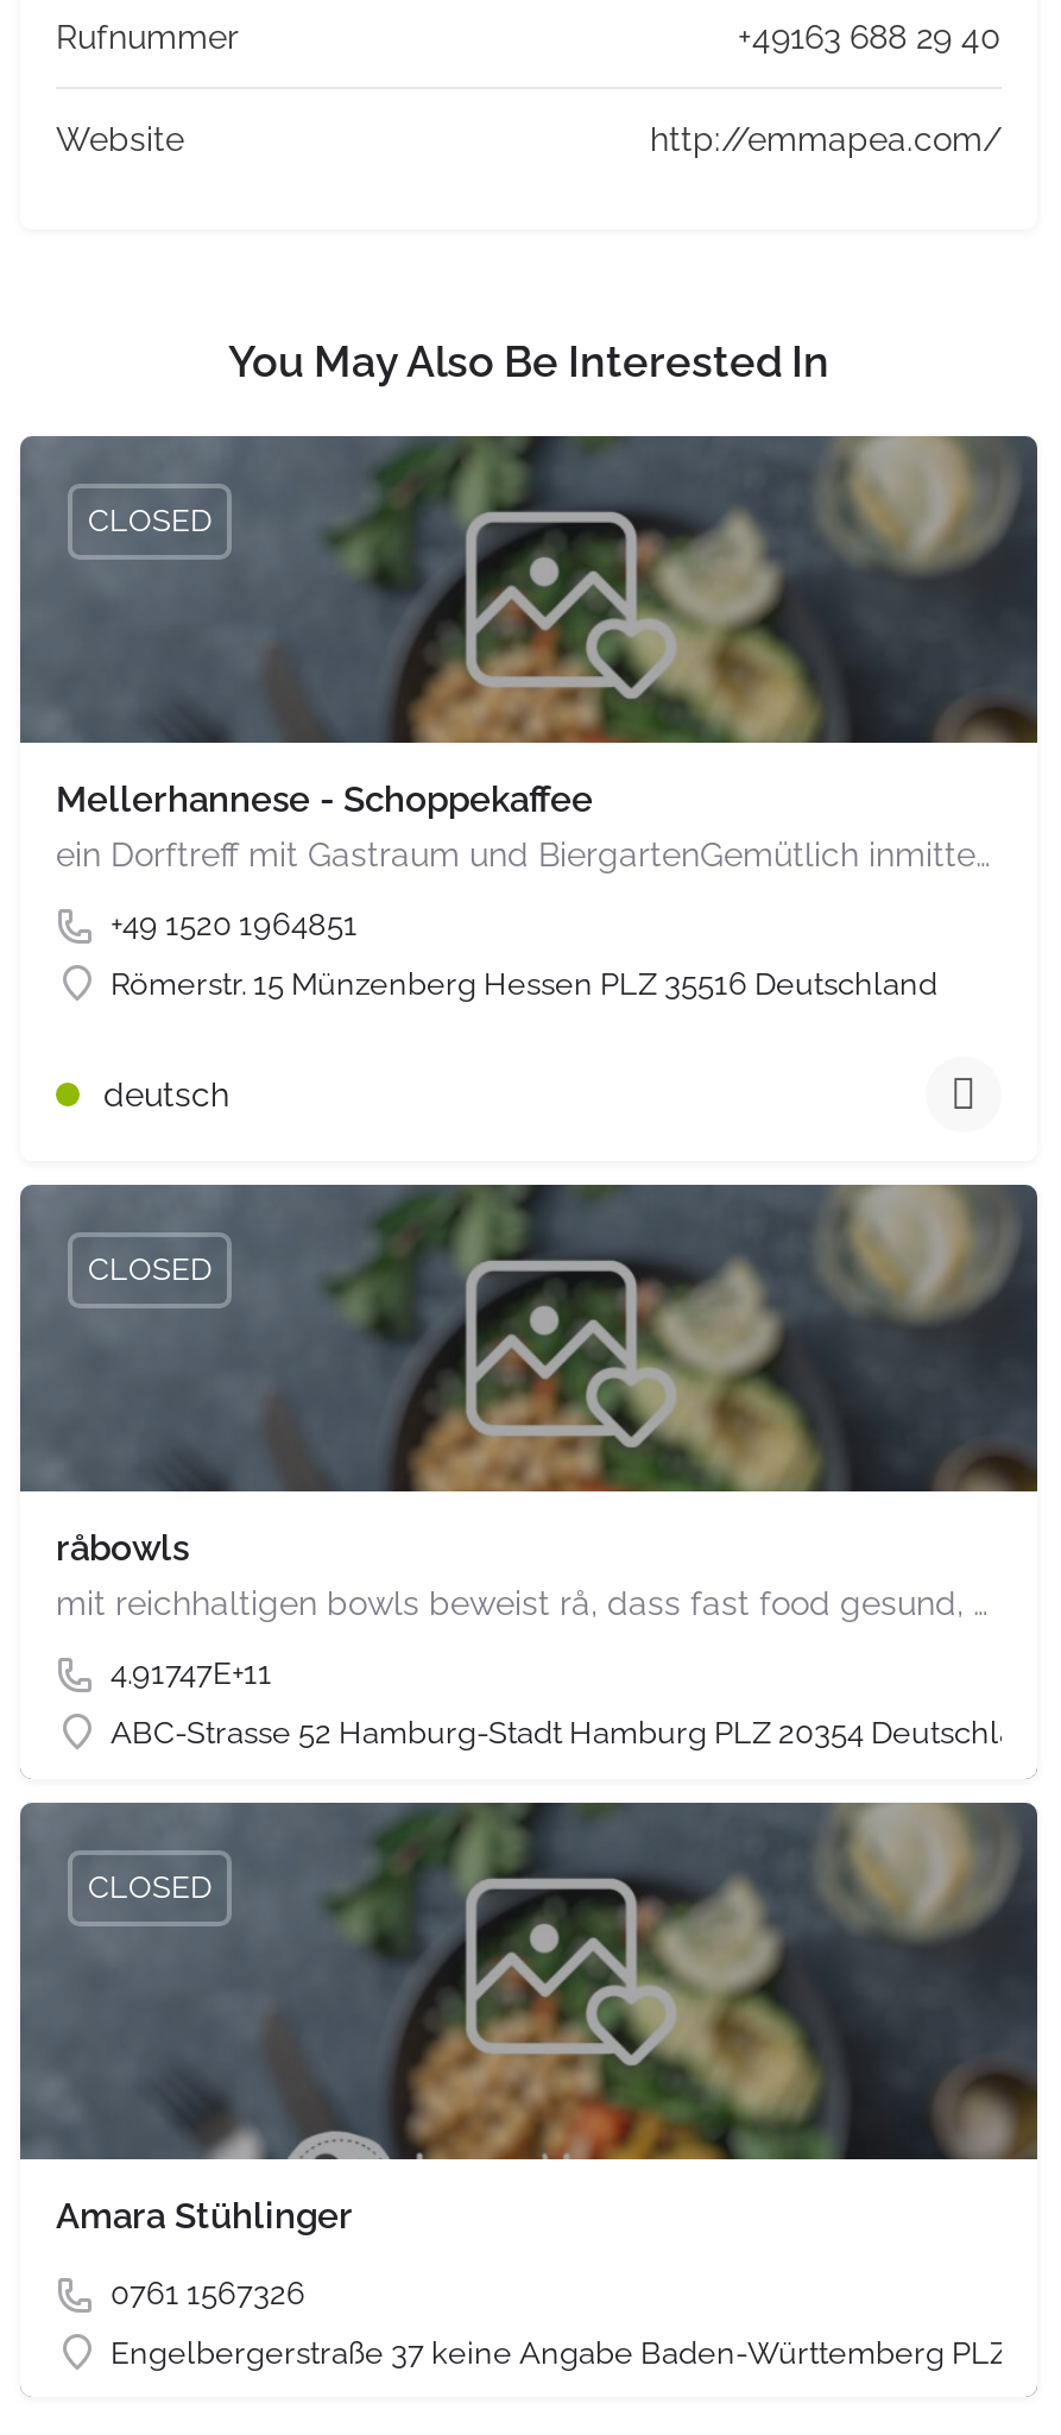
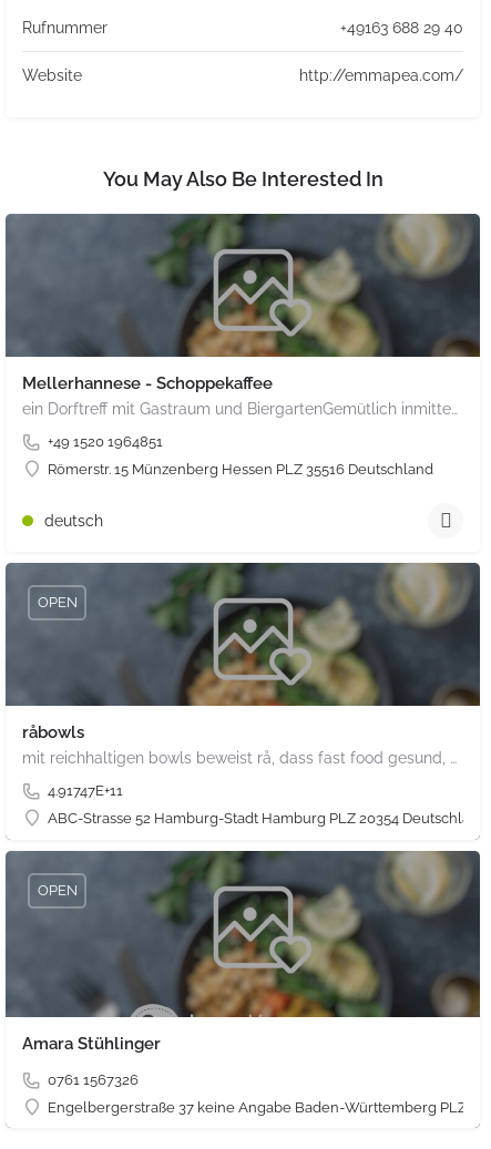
- CLOSED

- CLOSED
+ OPEN

- CLOSED
+ OPEN
